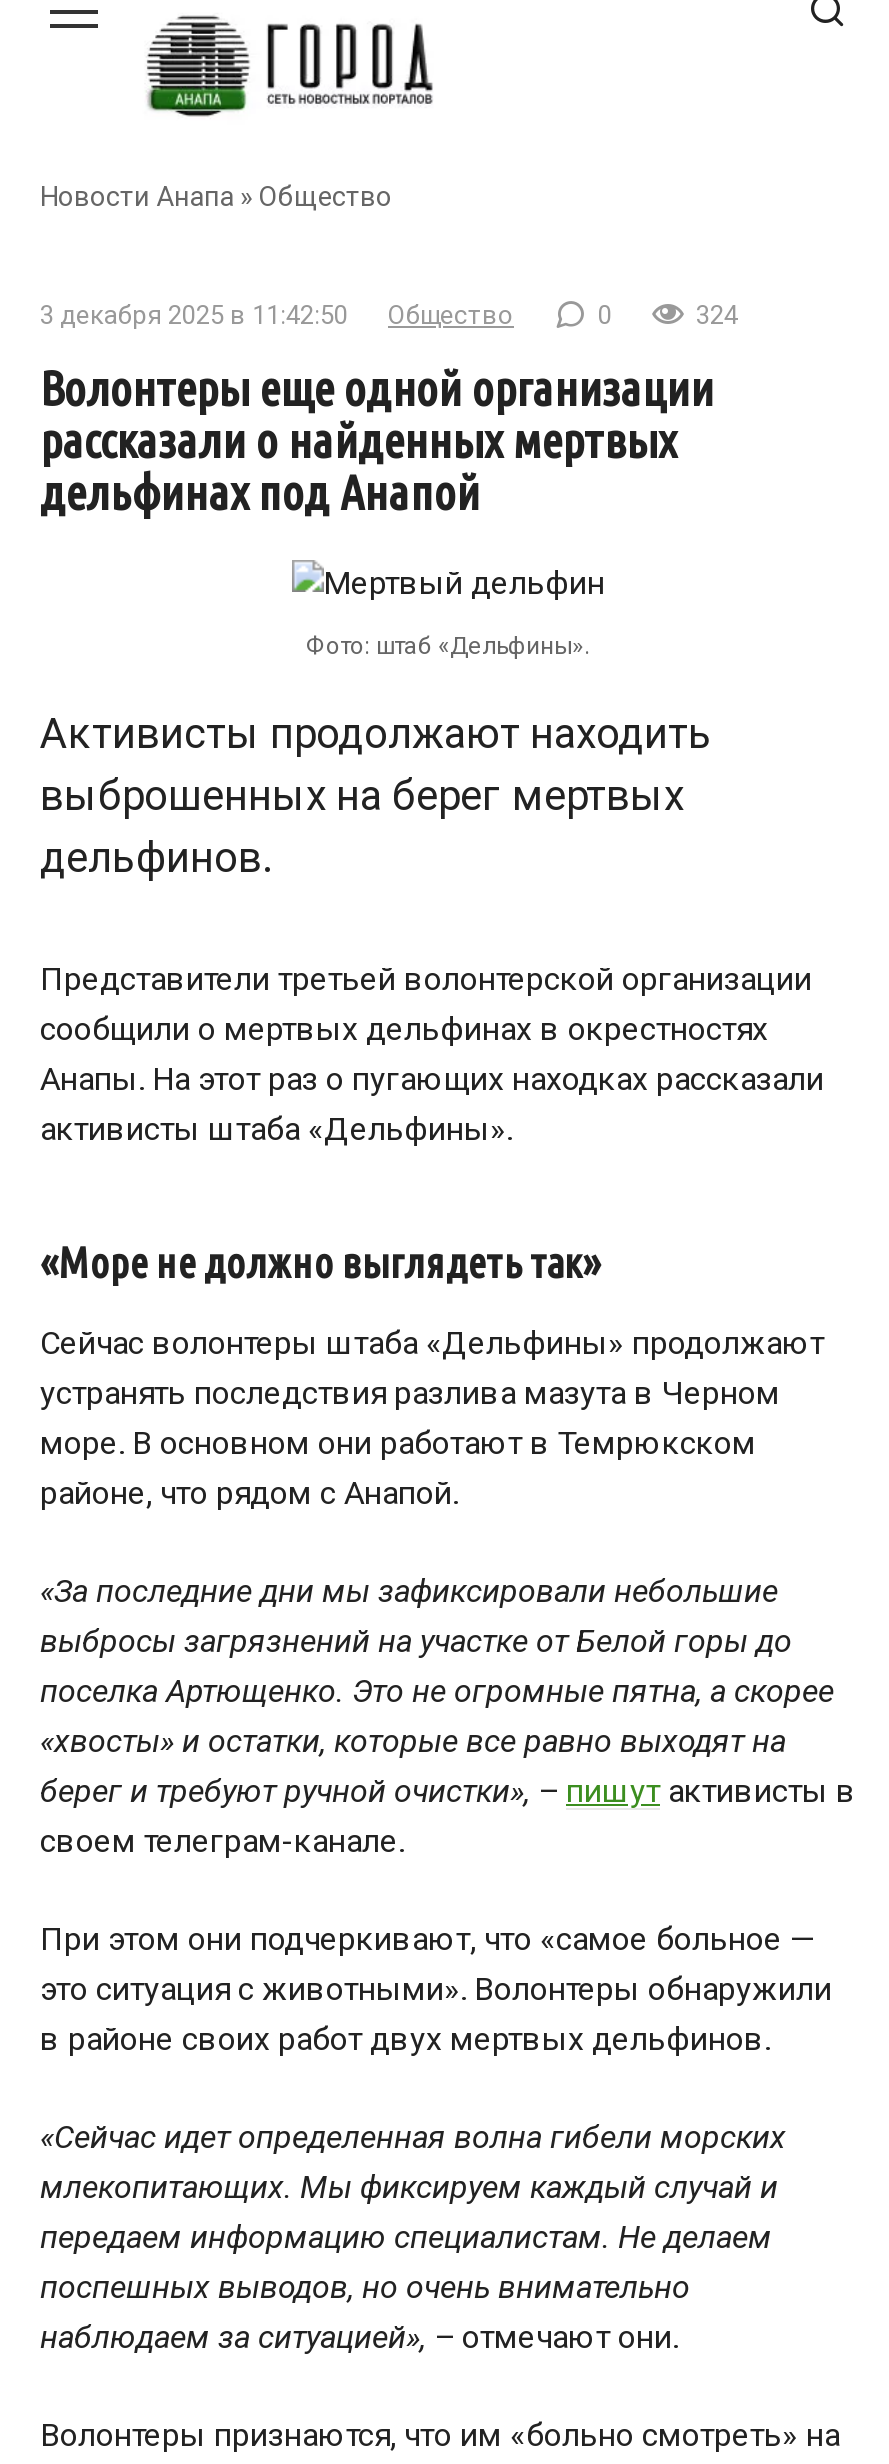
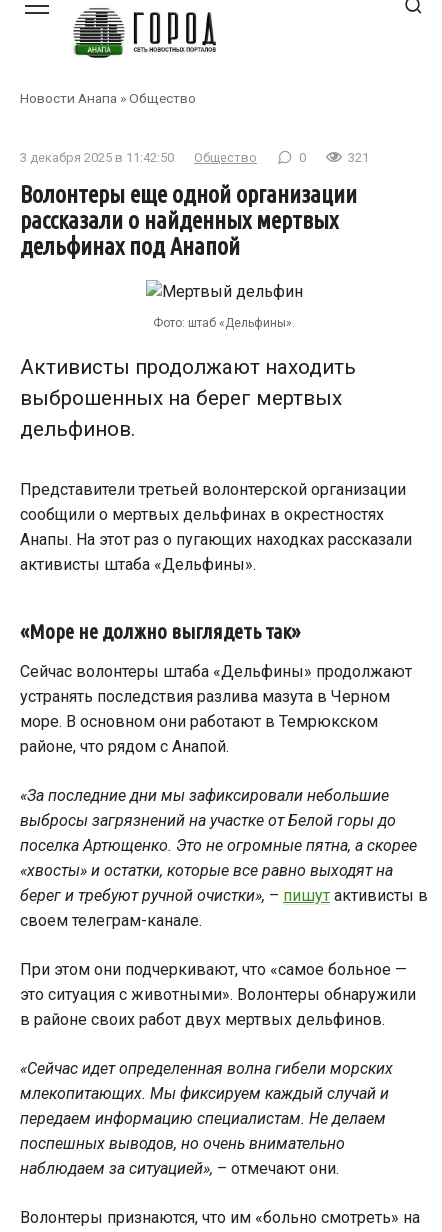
- 324
+ 321
